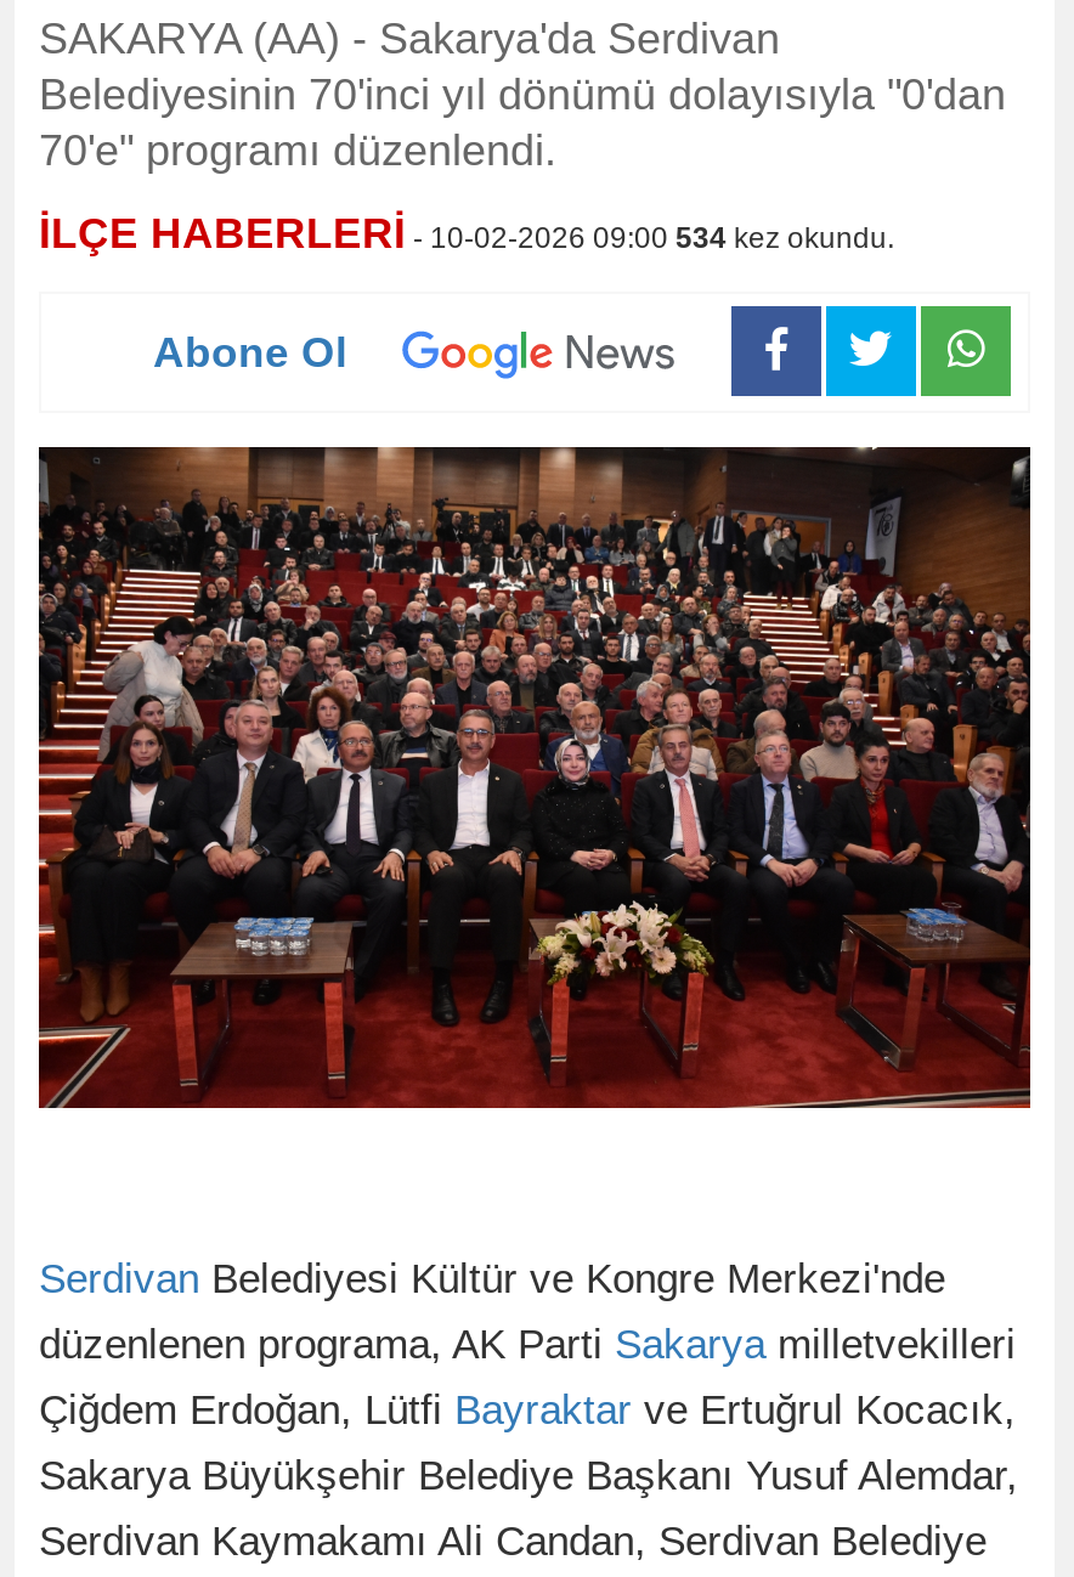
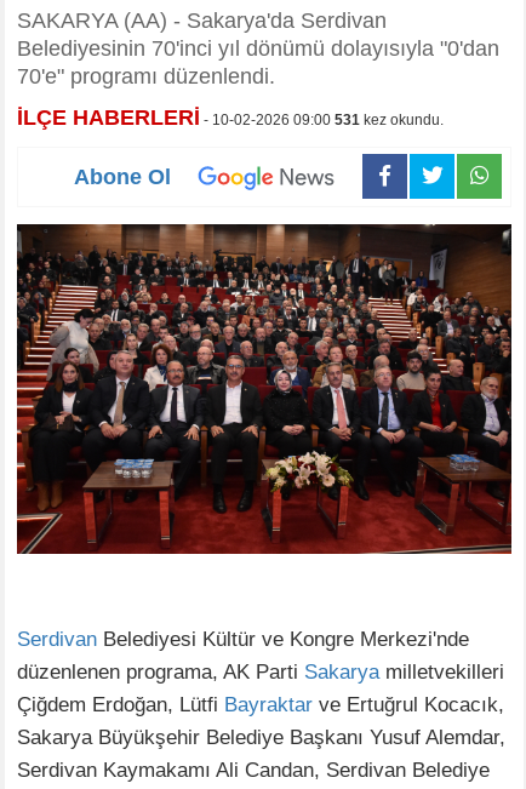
- İLÇE HABERLERİ - 10-02-2026 09:00 534 kez okundu.
+ İLÇE HABERLERİ - 10-02-2026 09:00 531 kez okundu.
